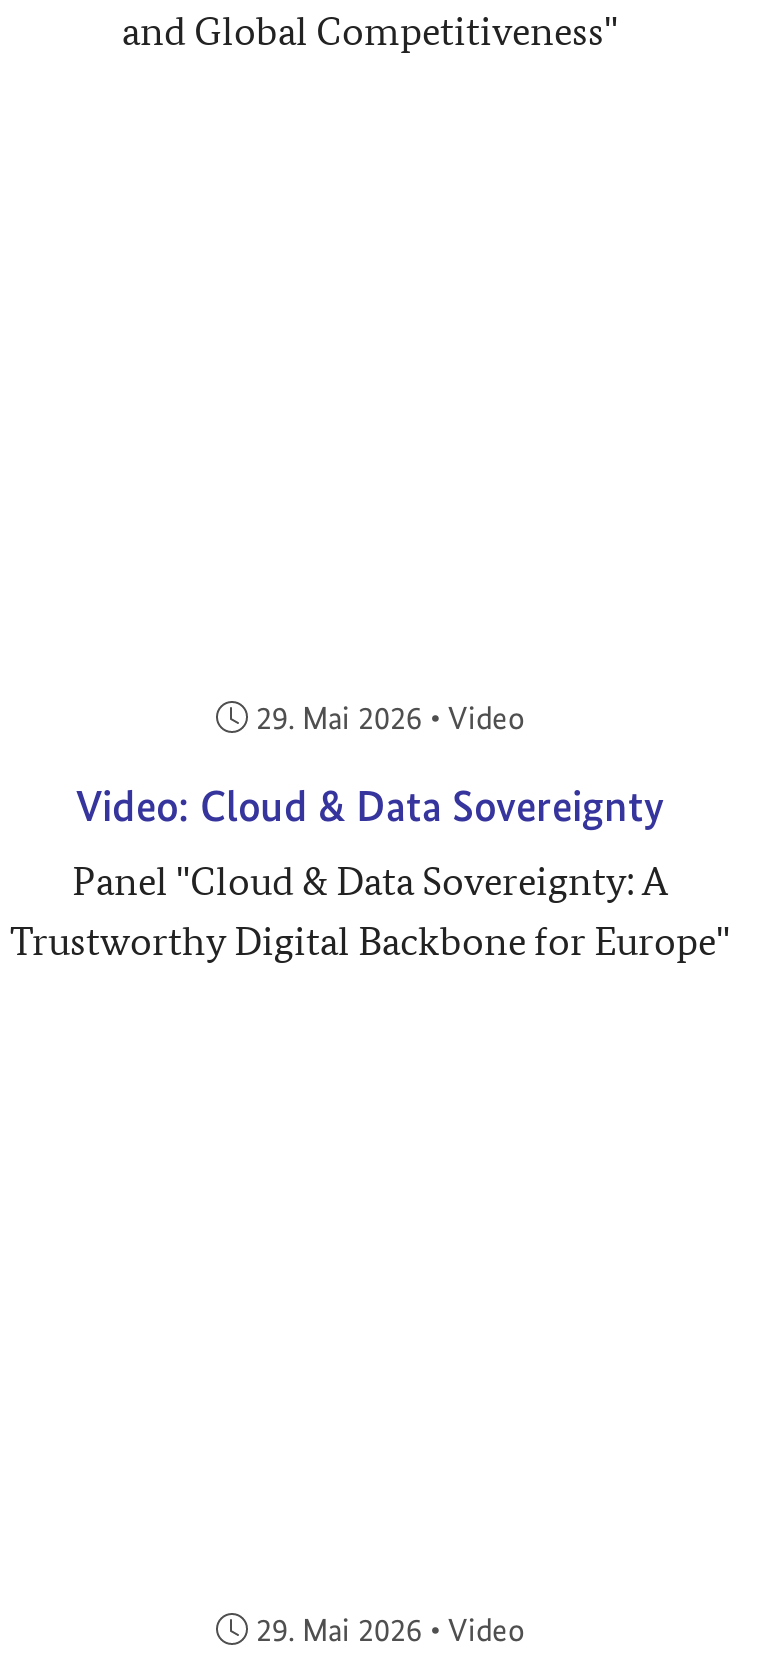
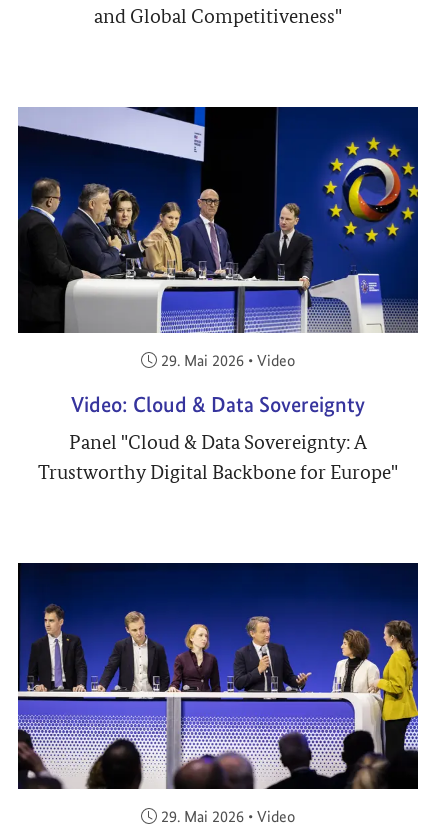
+ [image]

+ [image]
